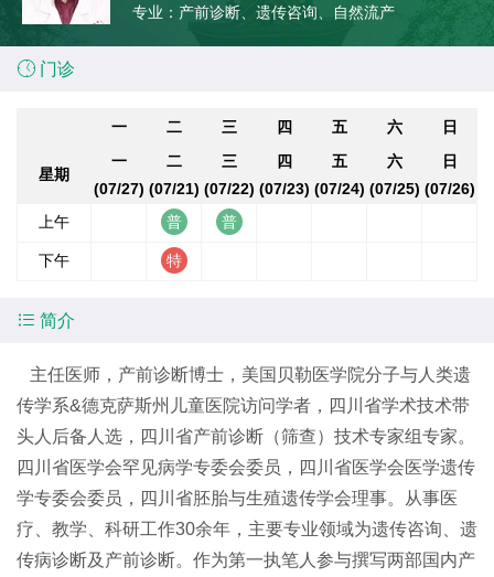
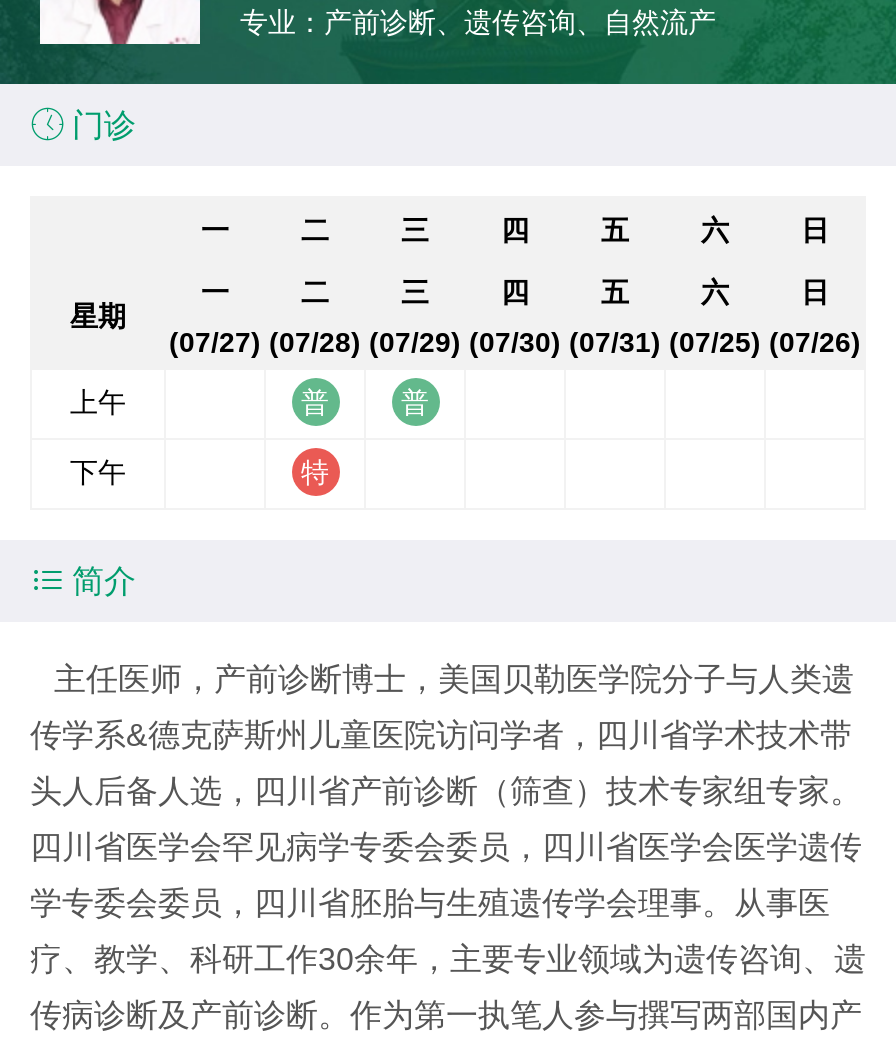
- (07/21)
+ (07/28)

- (07/22)
+ (07/29)

- (07/23)
+ (07/30)

- (07/24)
+ (07/31)
